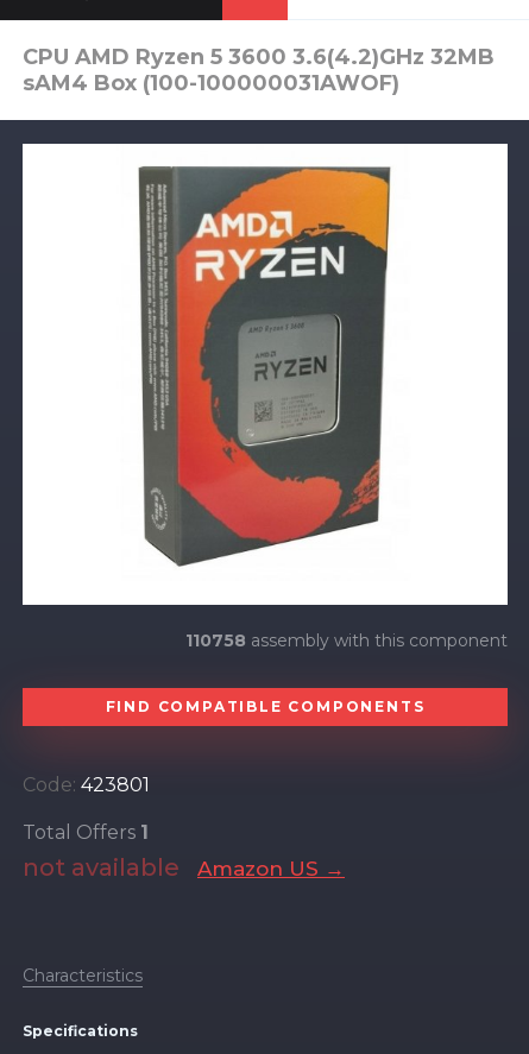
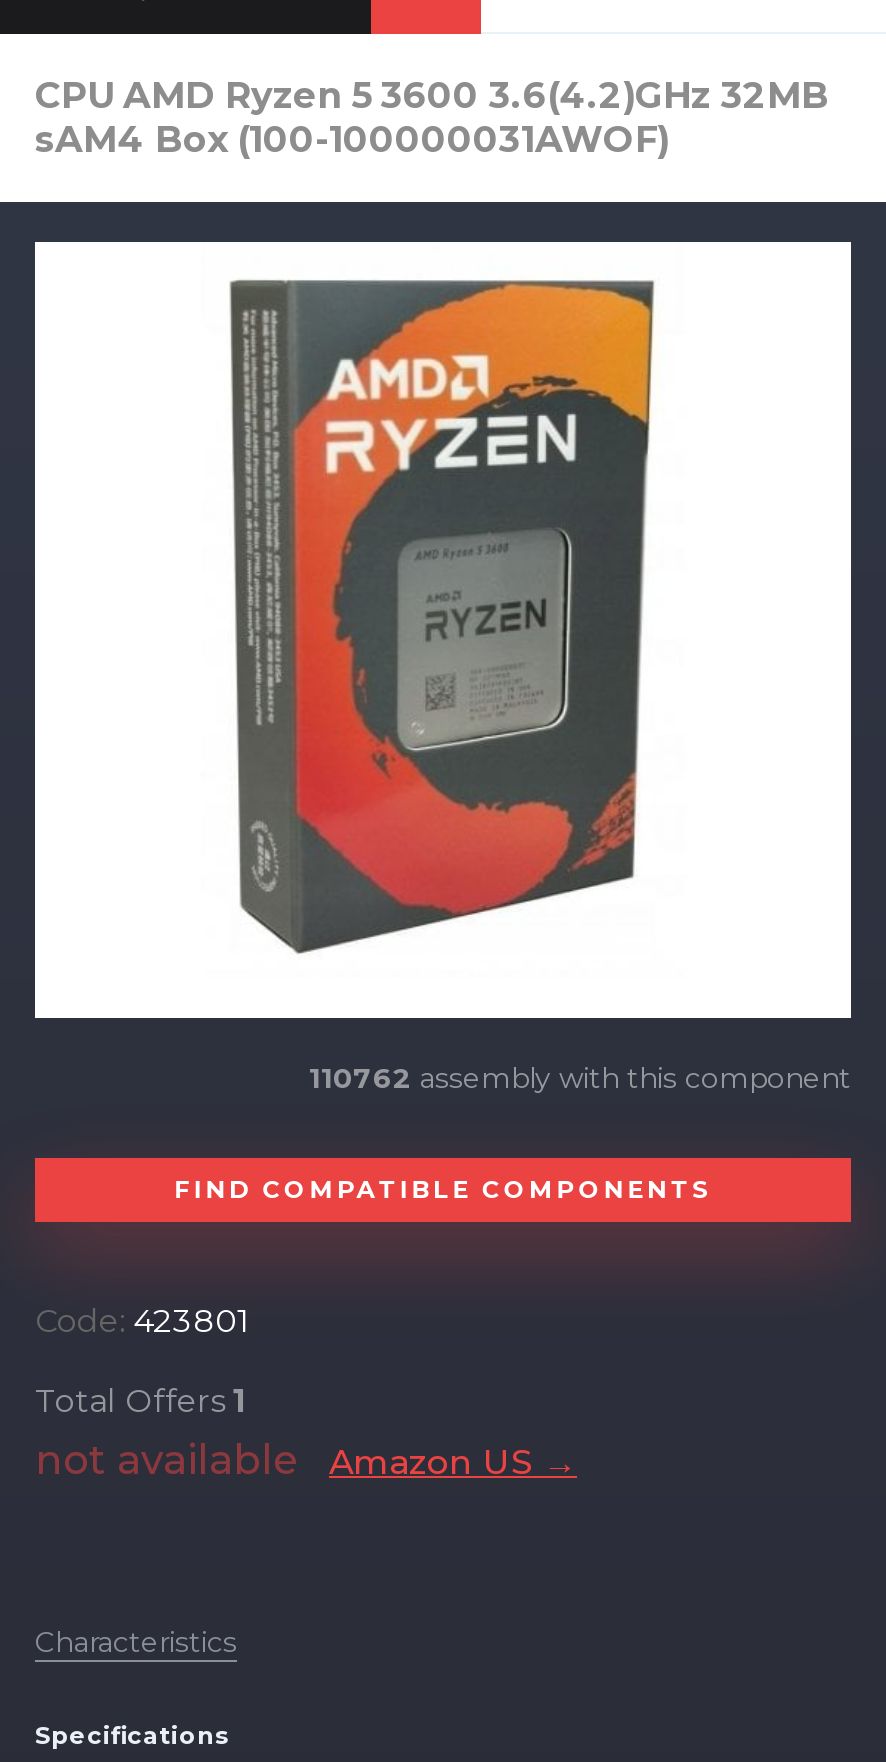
- 110758 assembly with this component
+ 110762 assembly with this component
